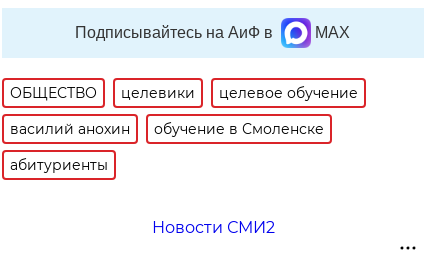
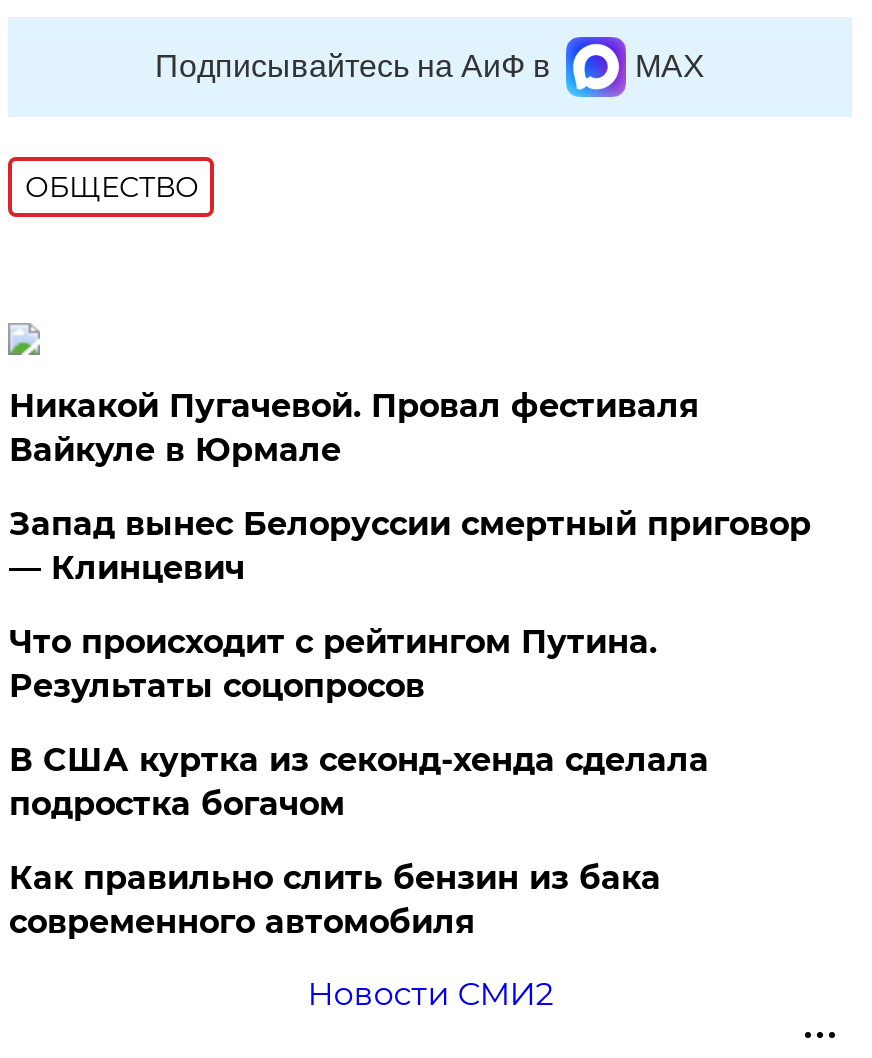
- целевики
- целевое обучение
- василий анохин
- обучение в Смоленске
- абитуриенты
+ Никакой Пугачевой. Провал фестиваля
+ Вайкуле в Юрмале
+ Запад вынес Белоруссии смертный приговор
+ — Клинцевич
+ Что происходит с рейтингом Путина.
+ Результаты соцопросов
+ В США куртка из секонд-хенда сделала
+ подростка богачом
+ Как правильно слить бензин из бака
+ современного автомобиля
